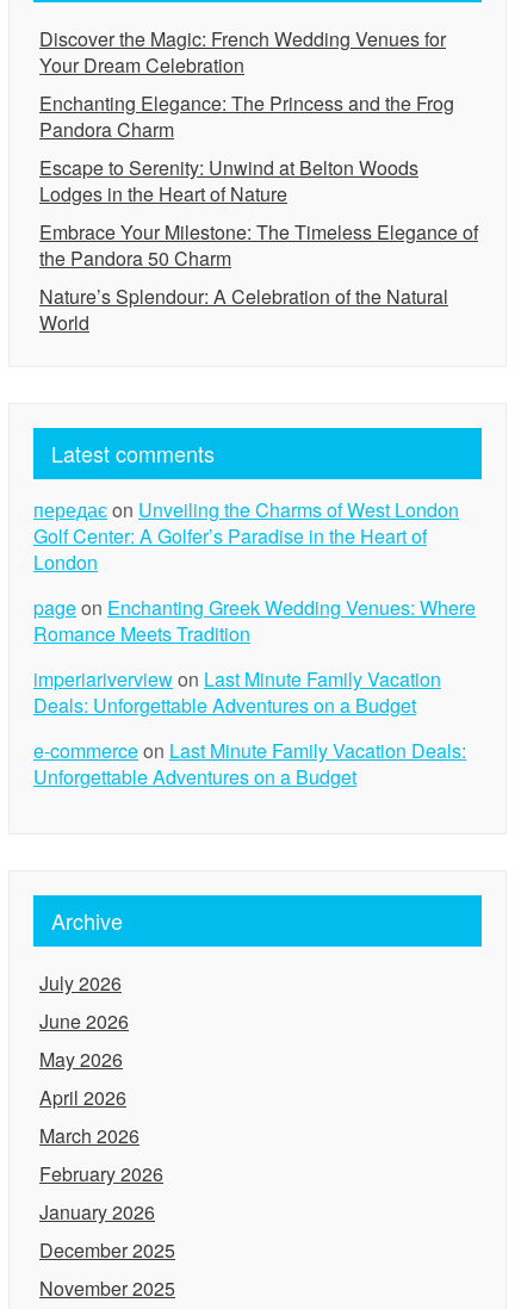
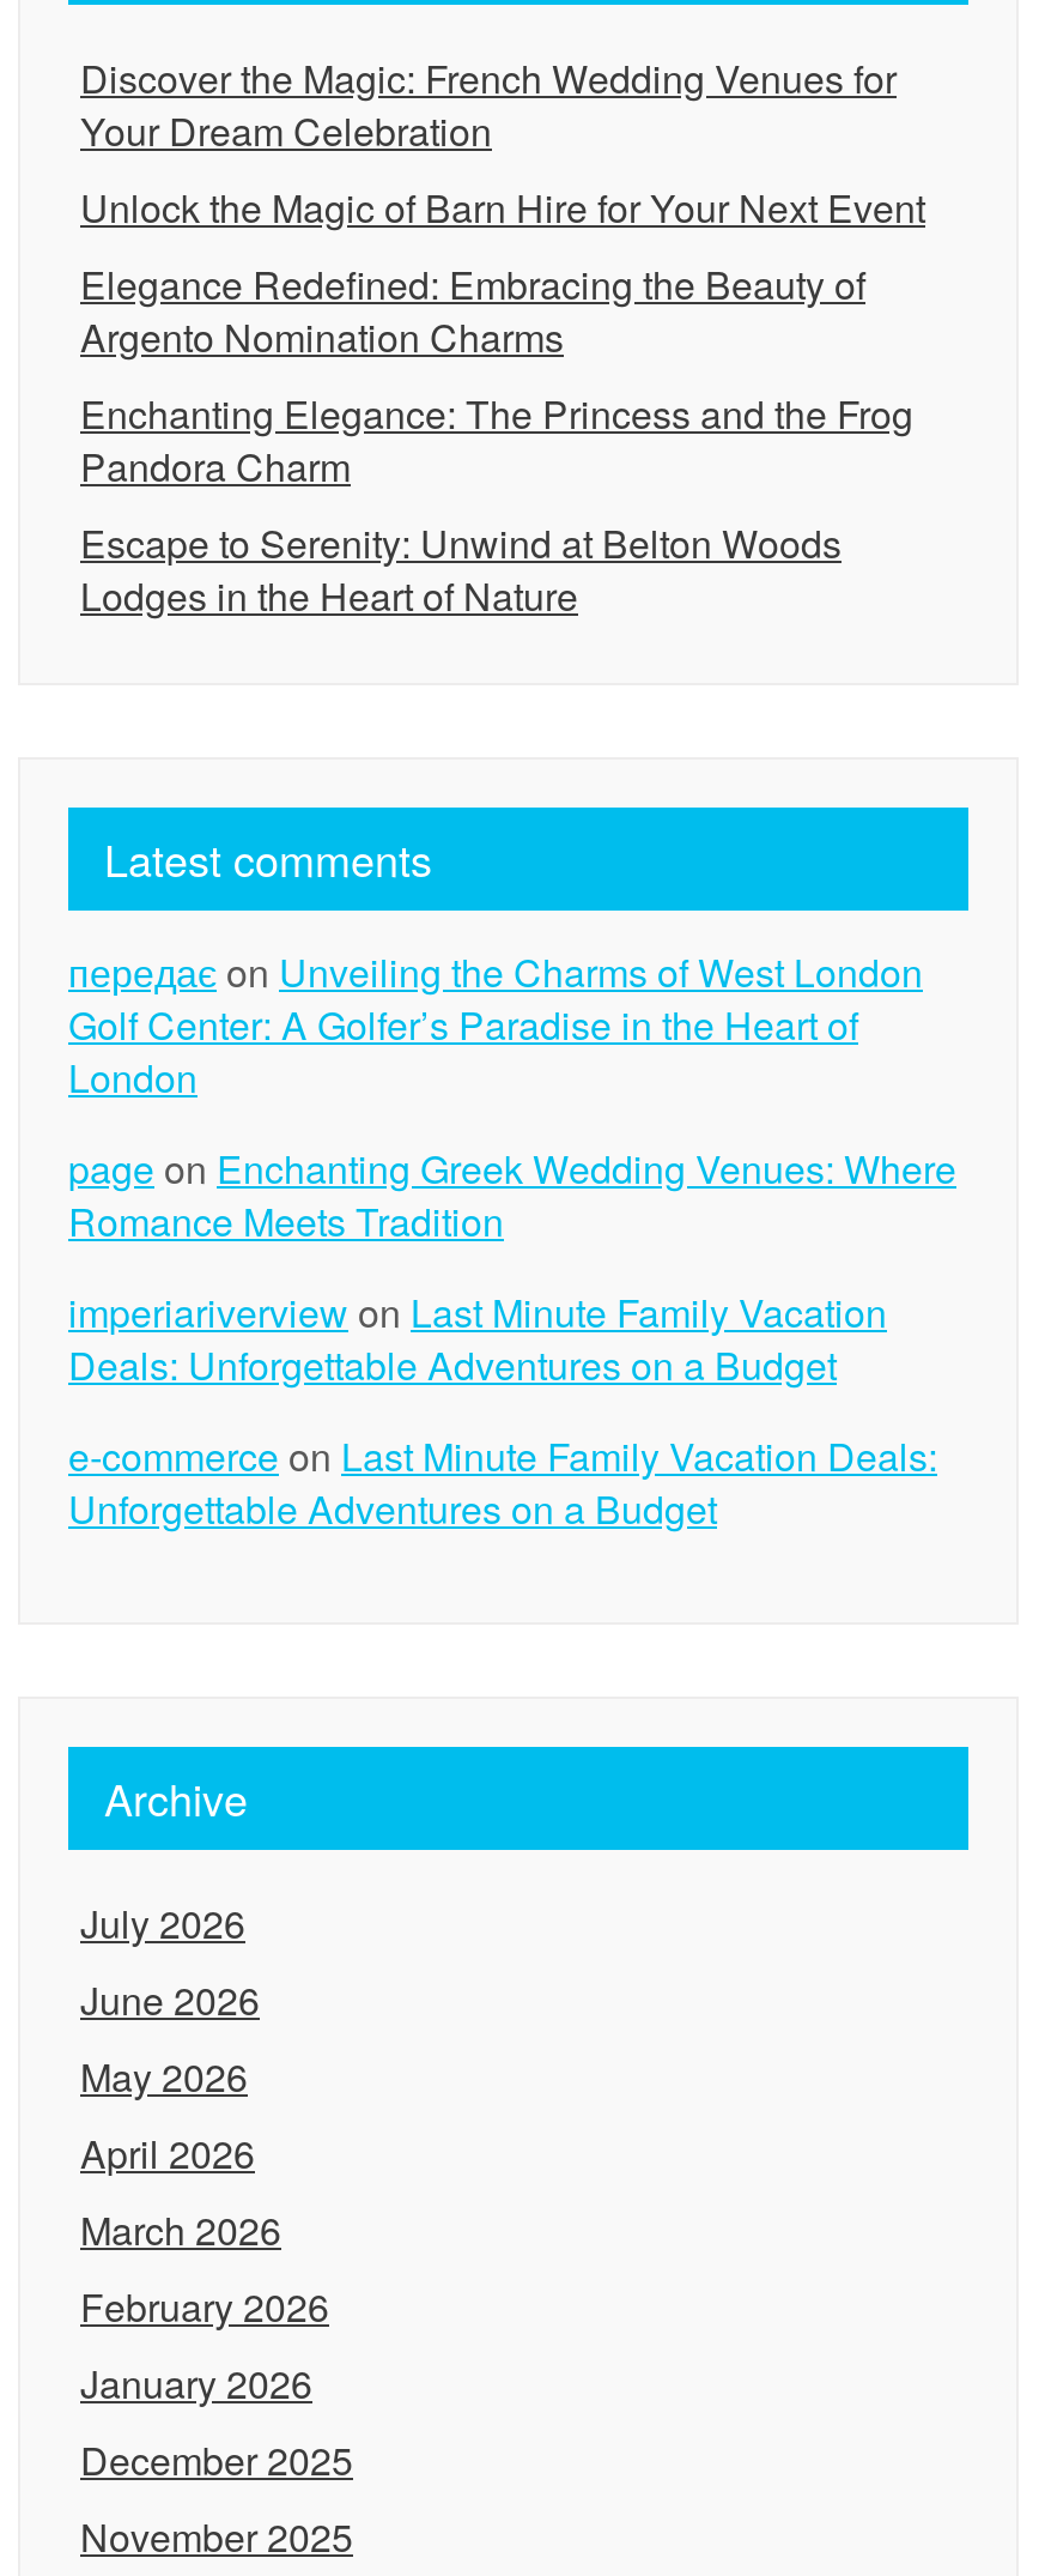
+ Unlock the Magic of Barn Hire for Your Next Event
+ Elegance Redefined: Embracing the Beauty of
+ Argento Nomination Charms

moved down: Enchanting Elegance: The Princess and the Frog | Pandora Charm | Escape to Serenity: Unwind at Belton Woods | Lodges in the Heart of Nature

- Embrace Your Milestone: The Timeless Elegance of
- the Pandora 50 Charm
- Nature’s Splendour: A Celebration of the Natural
- World
